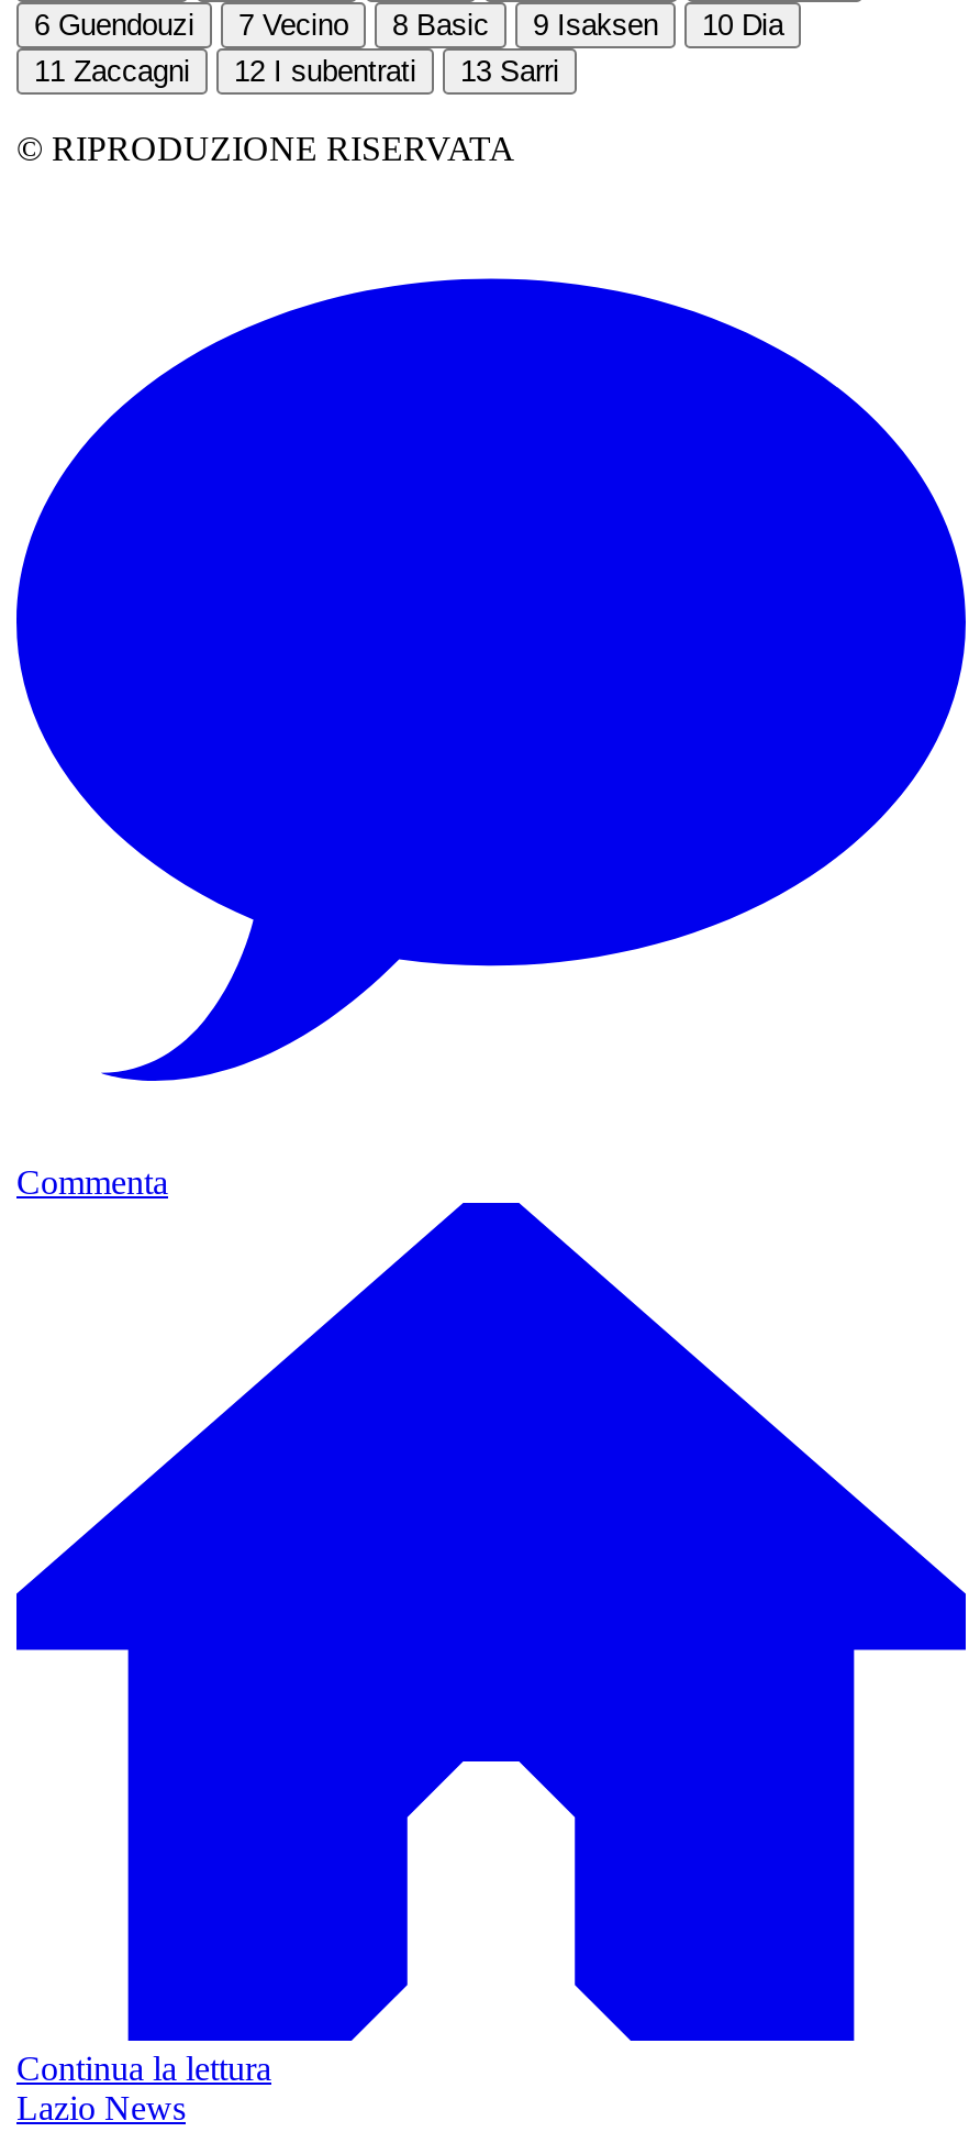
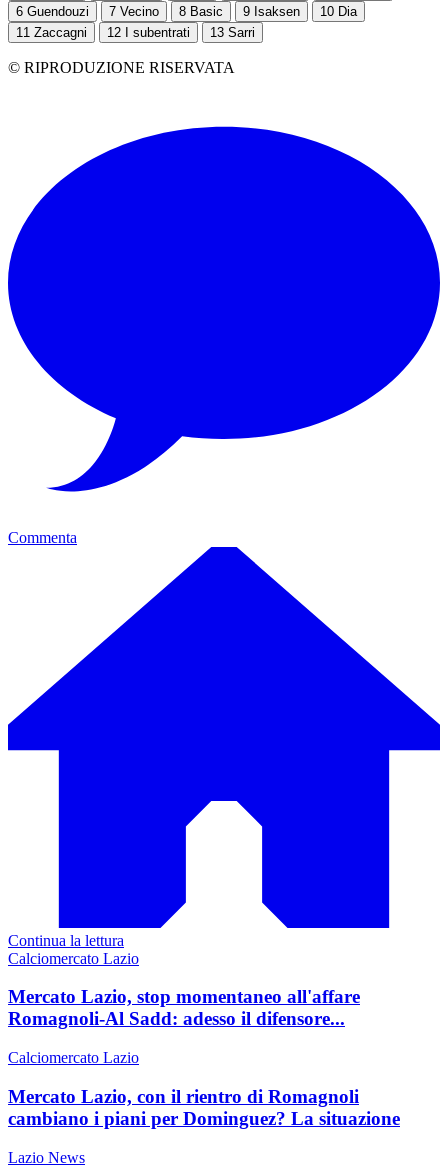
+ Calciomercato Lazio
+ Mercato Lazio, stop momentaneo all'affare
+ Romagnoli-Al Sadd: adesso il difensore...
+ Calciomercato Lazio
+ Mercato Lazio, con il rientro di Romagnoli
+ cambiano i piani per Dominguez? La situazione
